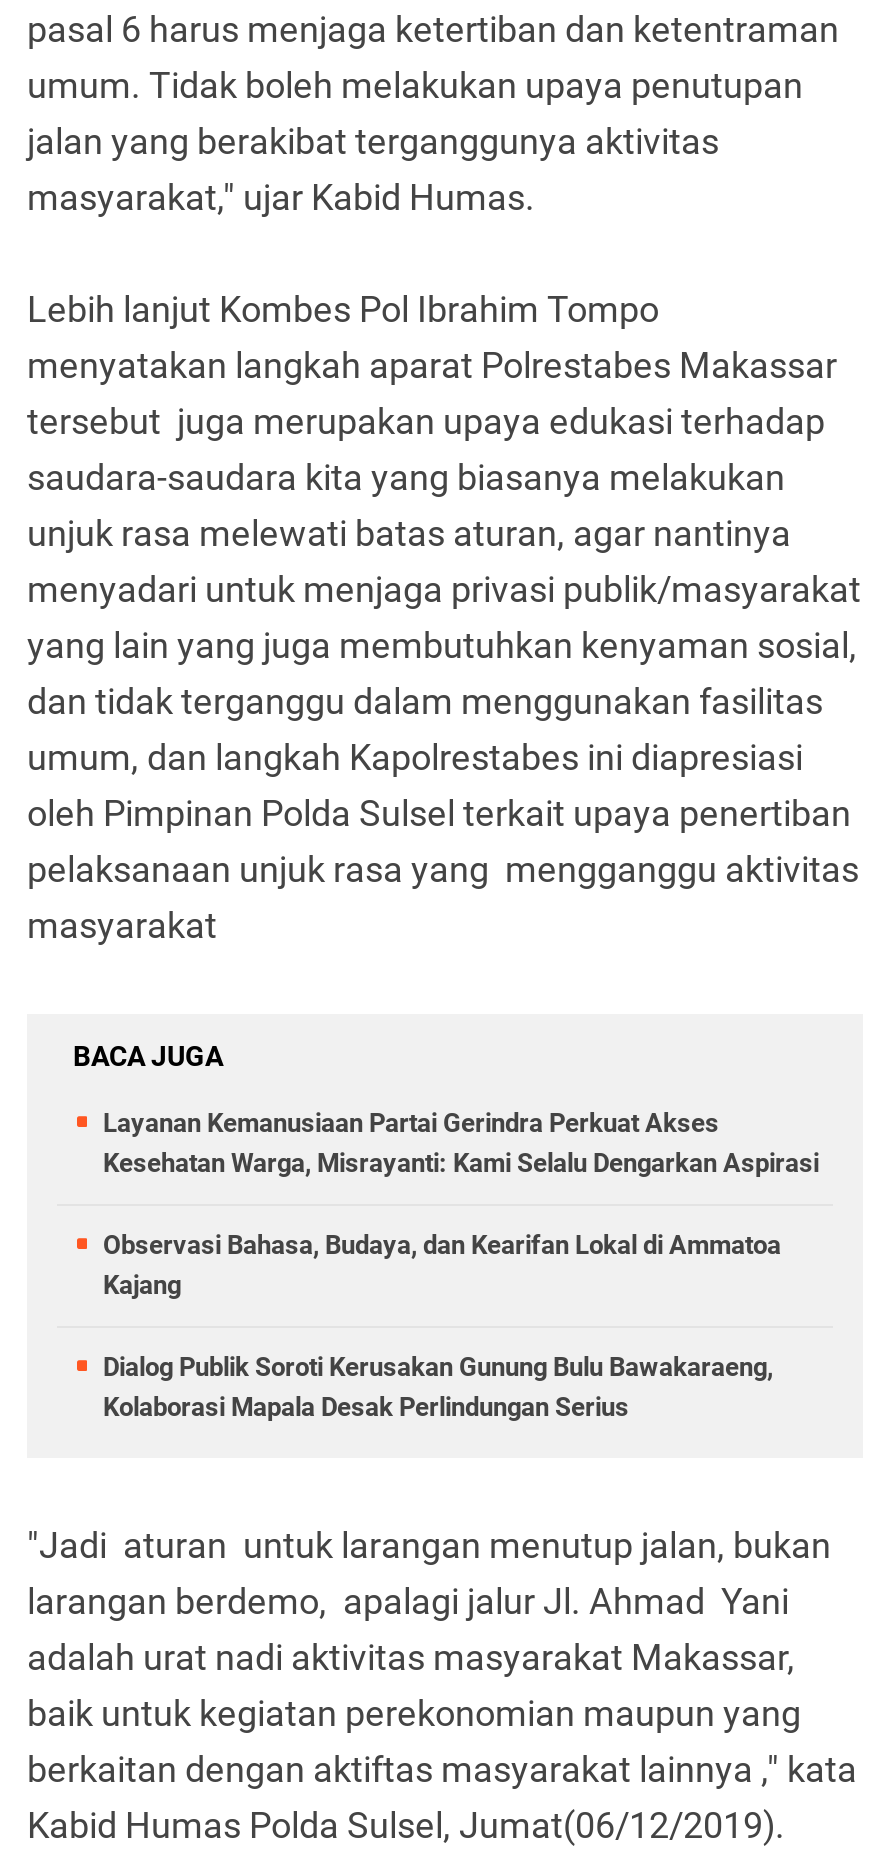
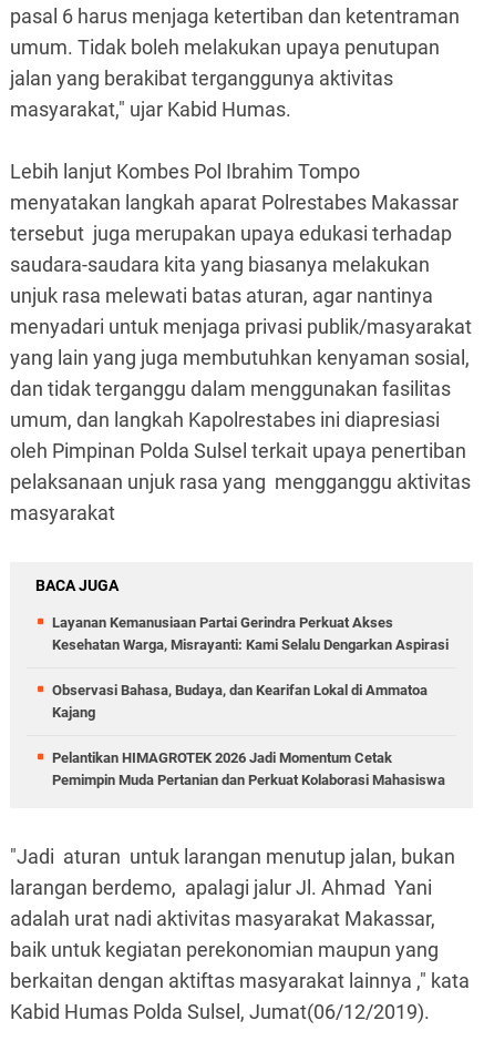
- Dialog Publik Soroti Kerusakan Gunung Bulu Bawakaraeng,
- Kolaborasi Mapala Desak Perlindungan Serius
+ Pelantikan HIMAGROTEK 2026 Jadi Momentum Cetak
+ Pemimpin Muda Pertanian dan Perkuat Kolaborasi Mahasiswa
